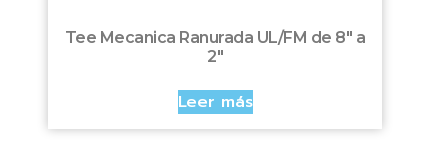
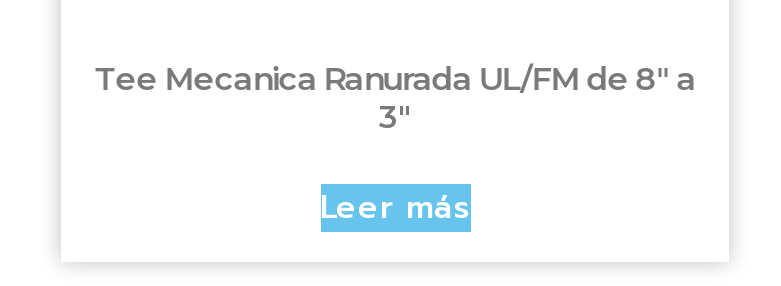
- 2″
+ 3″
